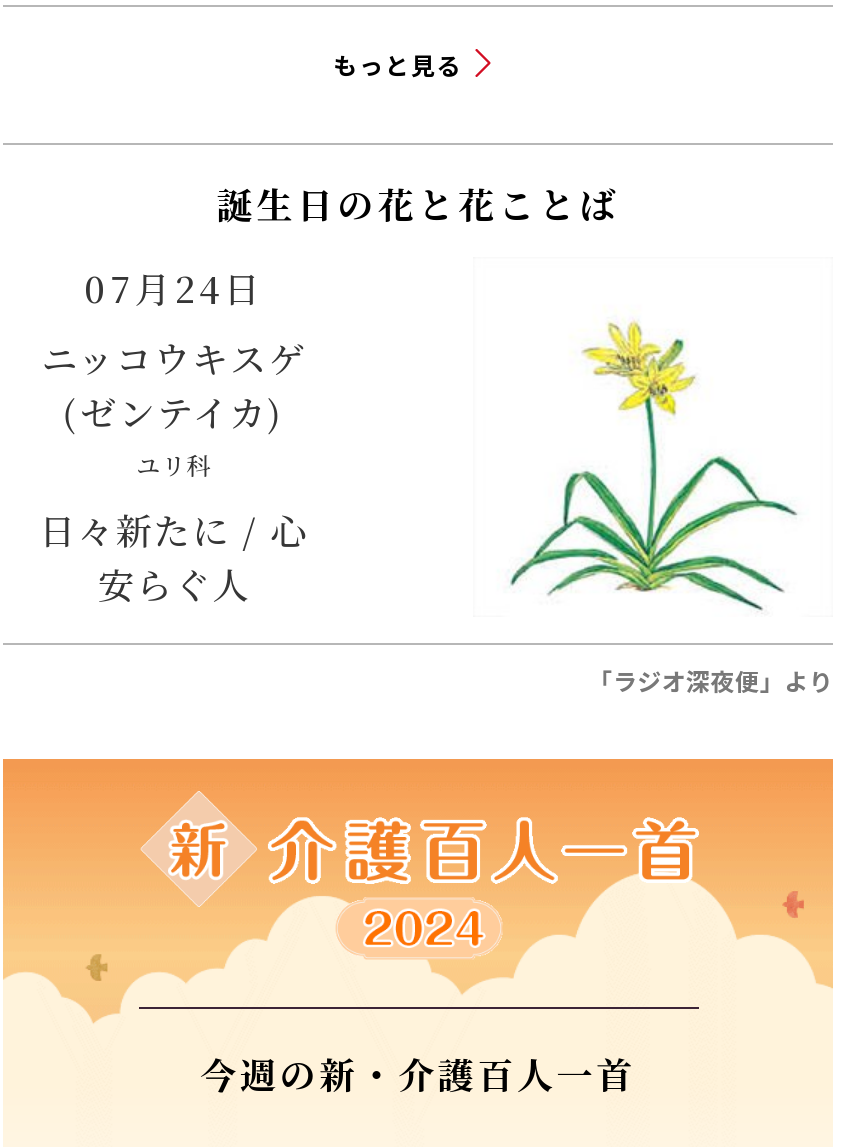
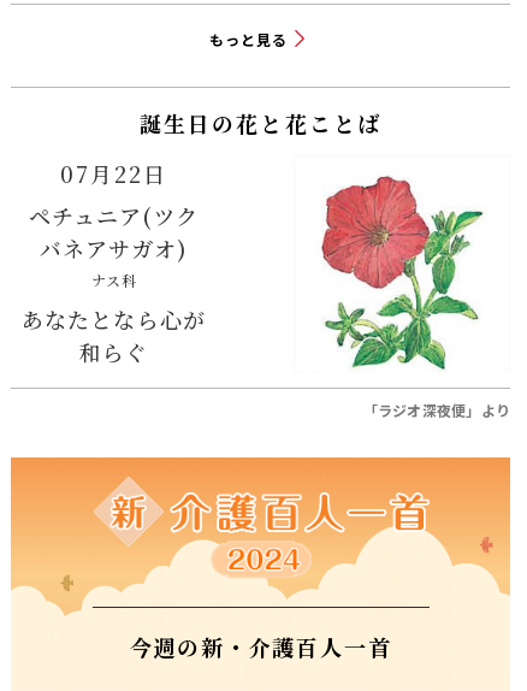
- 07月24日
- ニッコウキスゲ
- (ゼンテイカ)
- ユリ科
- 日々新たに / 心
- 安らぐ人
+ 07月22日
+ ペチュニア(ツク
+ バネアサガオ)
+ ナス科
+ あなたとなら心が
+ 和らぐ

- [image]
+ [image]
